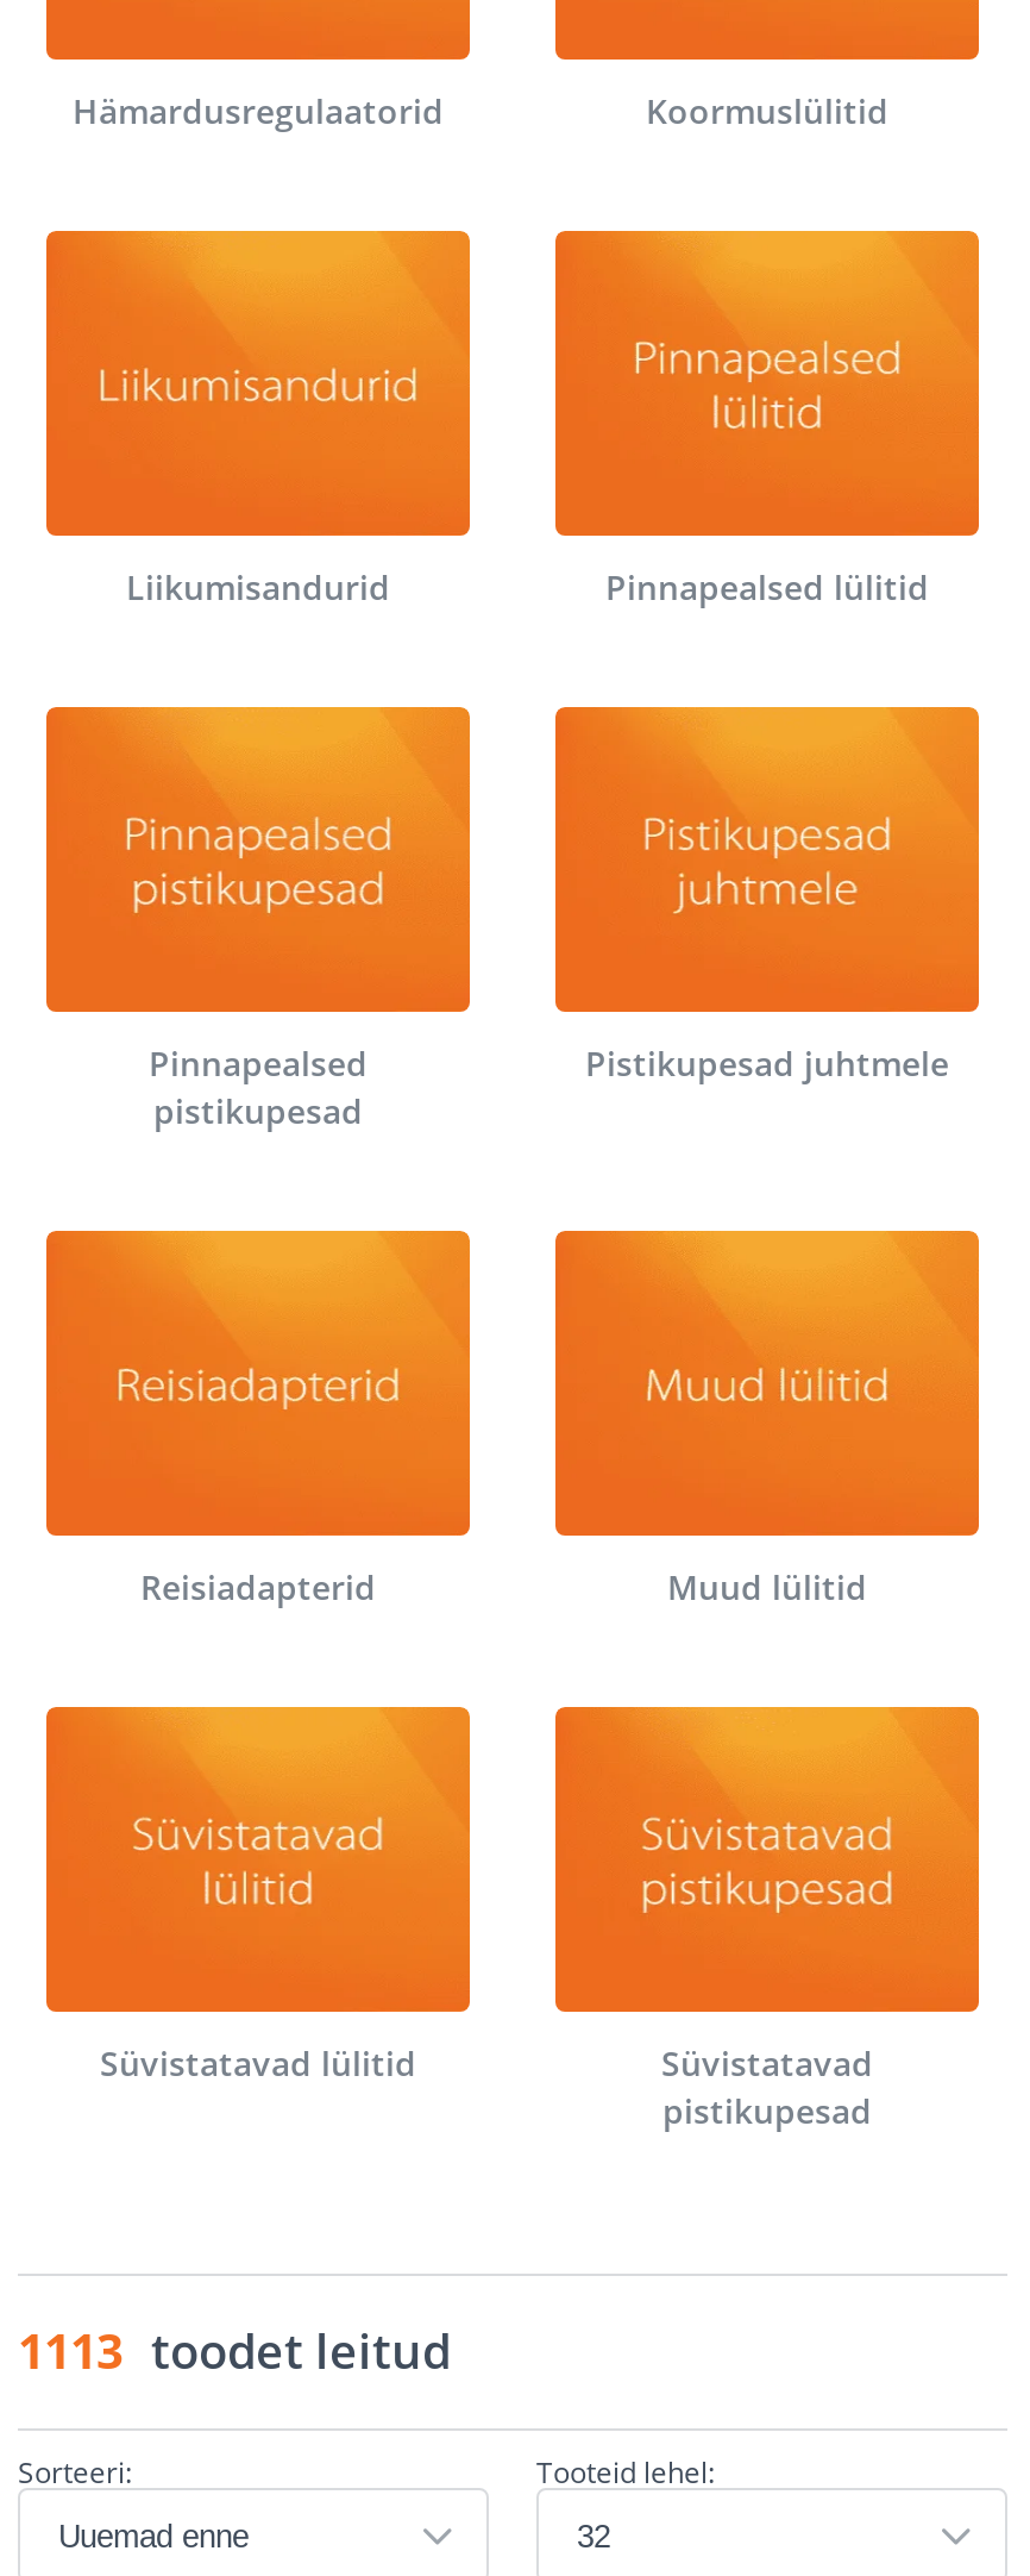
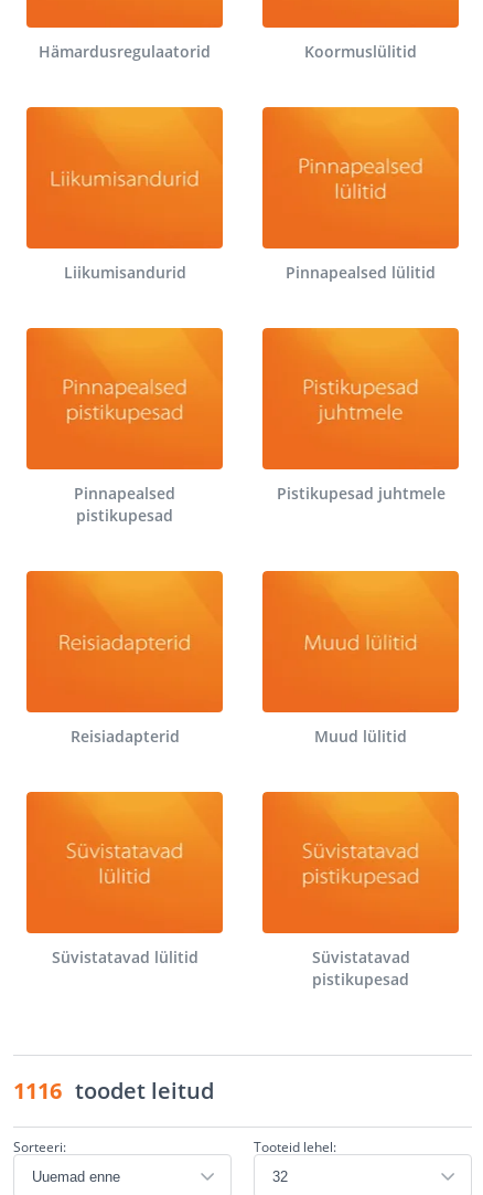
- 1113 toodet leitud
+ 1116 toodet leitud
